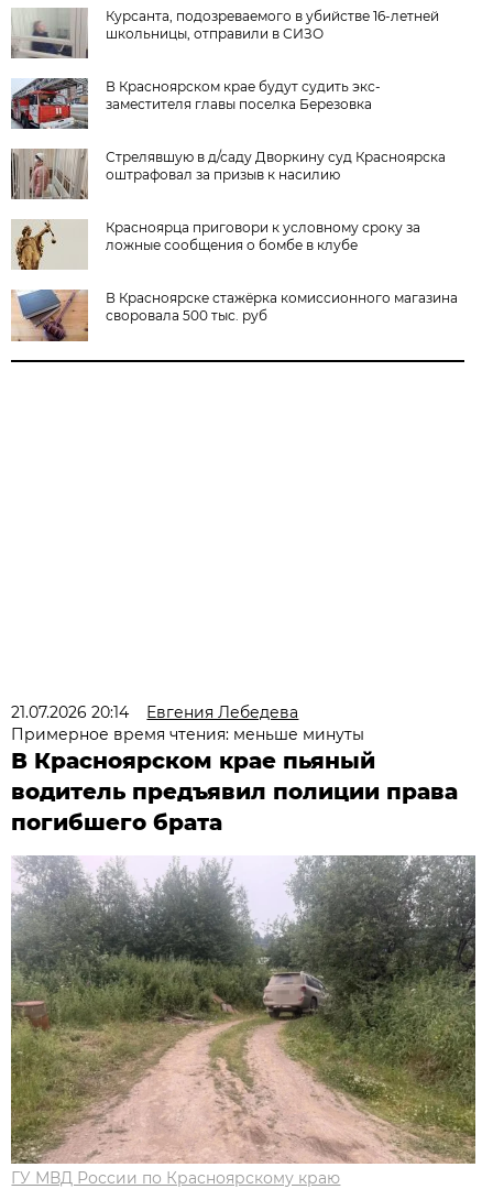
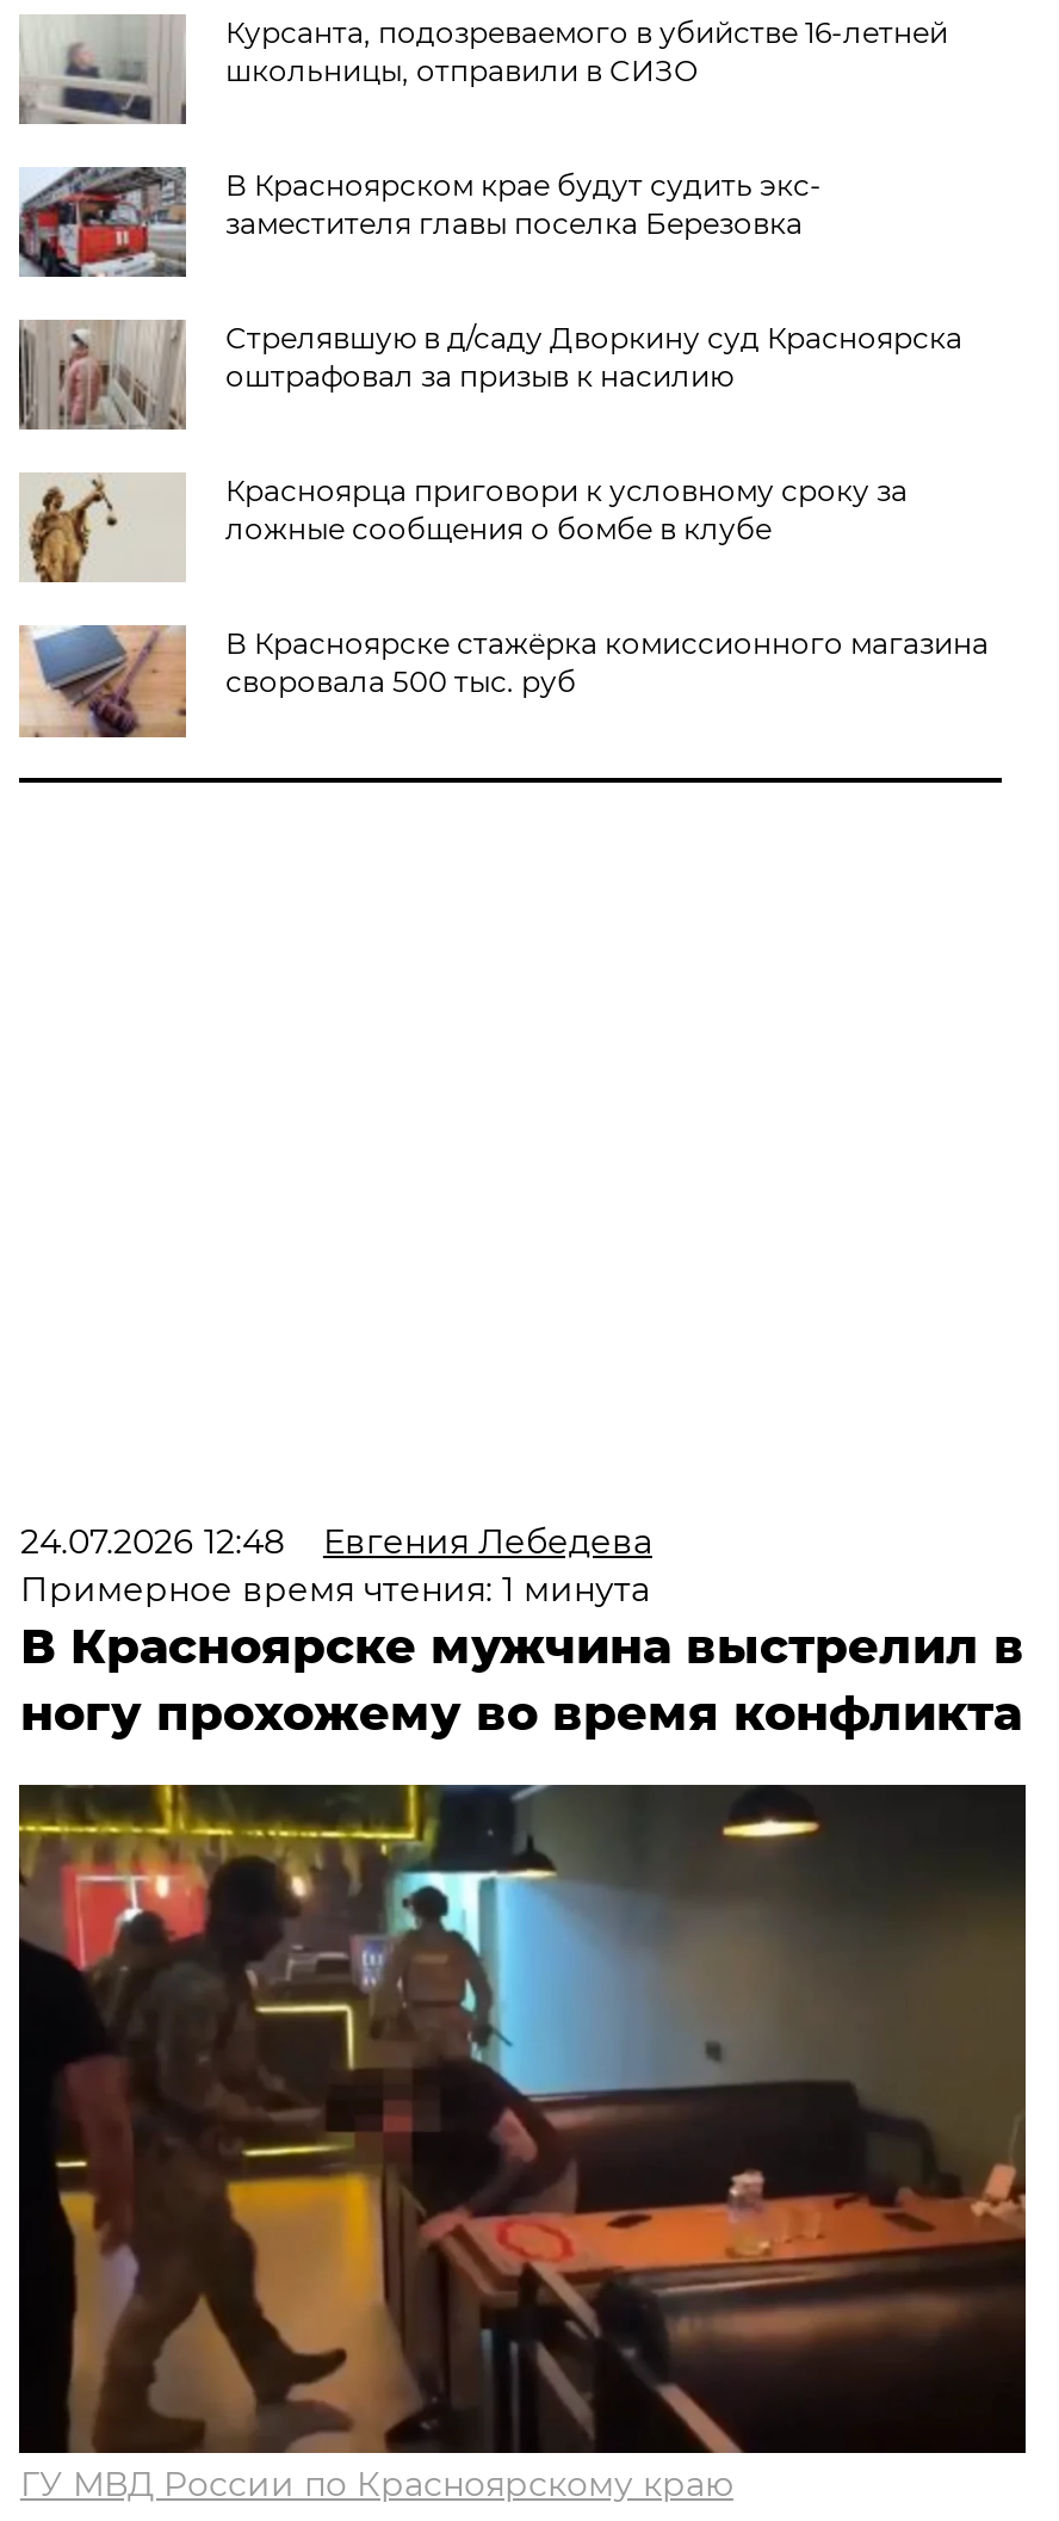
- 21.07.2026 20:14 Евгения Лебедева
+ 24.07.2026 12:48 Евгения Лебедева

- Примерное время чтения: меньше минуты
- В Красноярском крае пьяный
- водитель предъявил полиции права
- погибшего брата
+ Примерное время чтения: 1 минута
+ В Красноярске мужчина выстрелил в
+ ногу прохожему во время конфликта

- [image]
+ [image]
